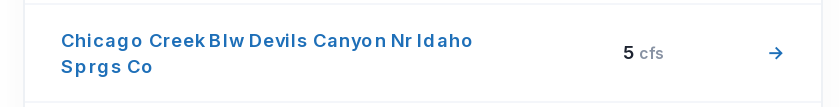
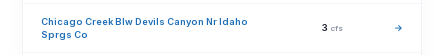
- 5 cfs
+ 3 cfs
